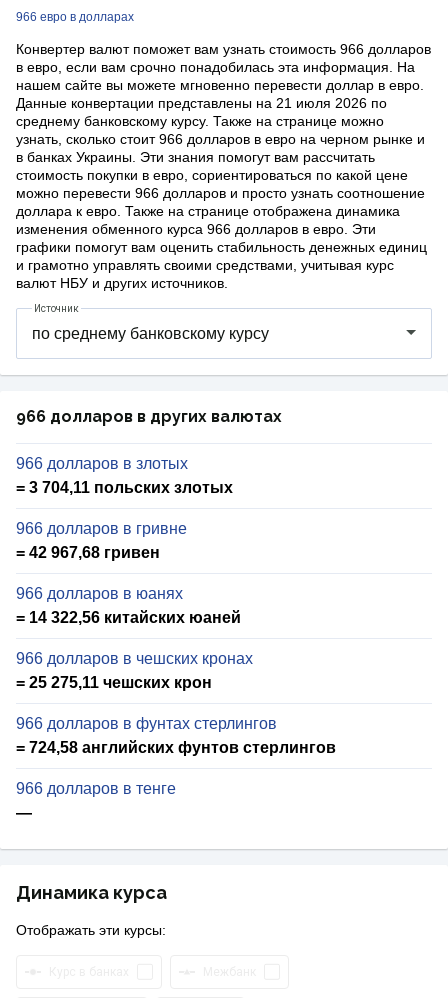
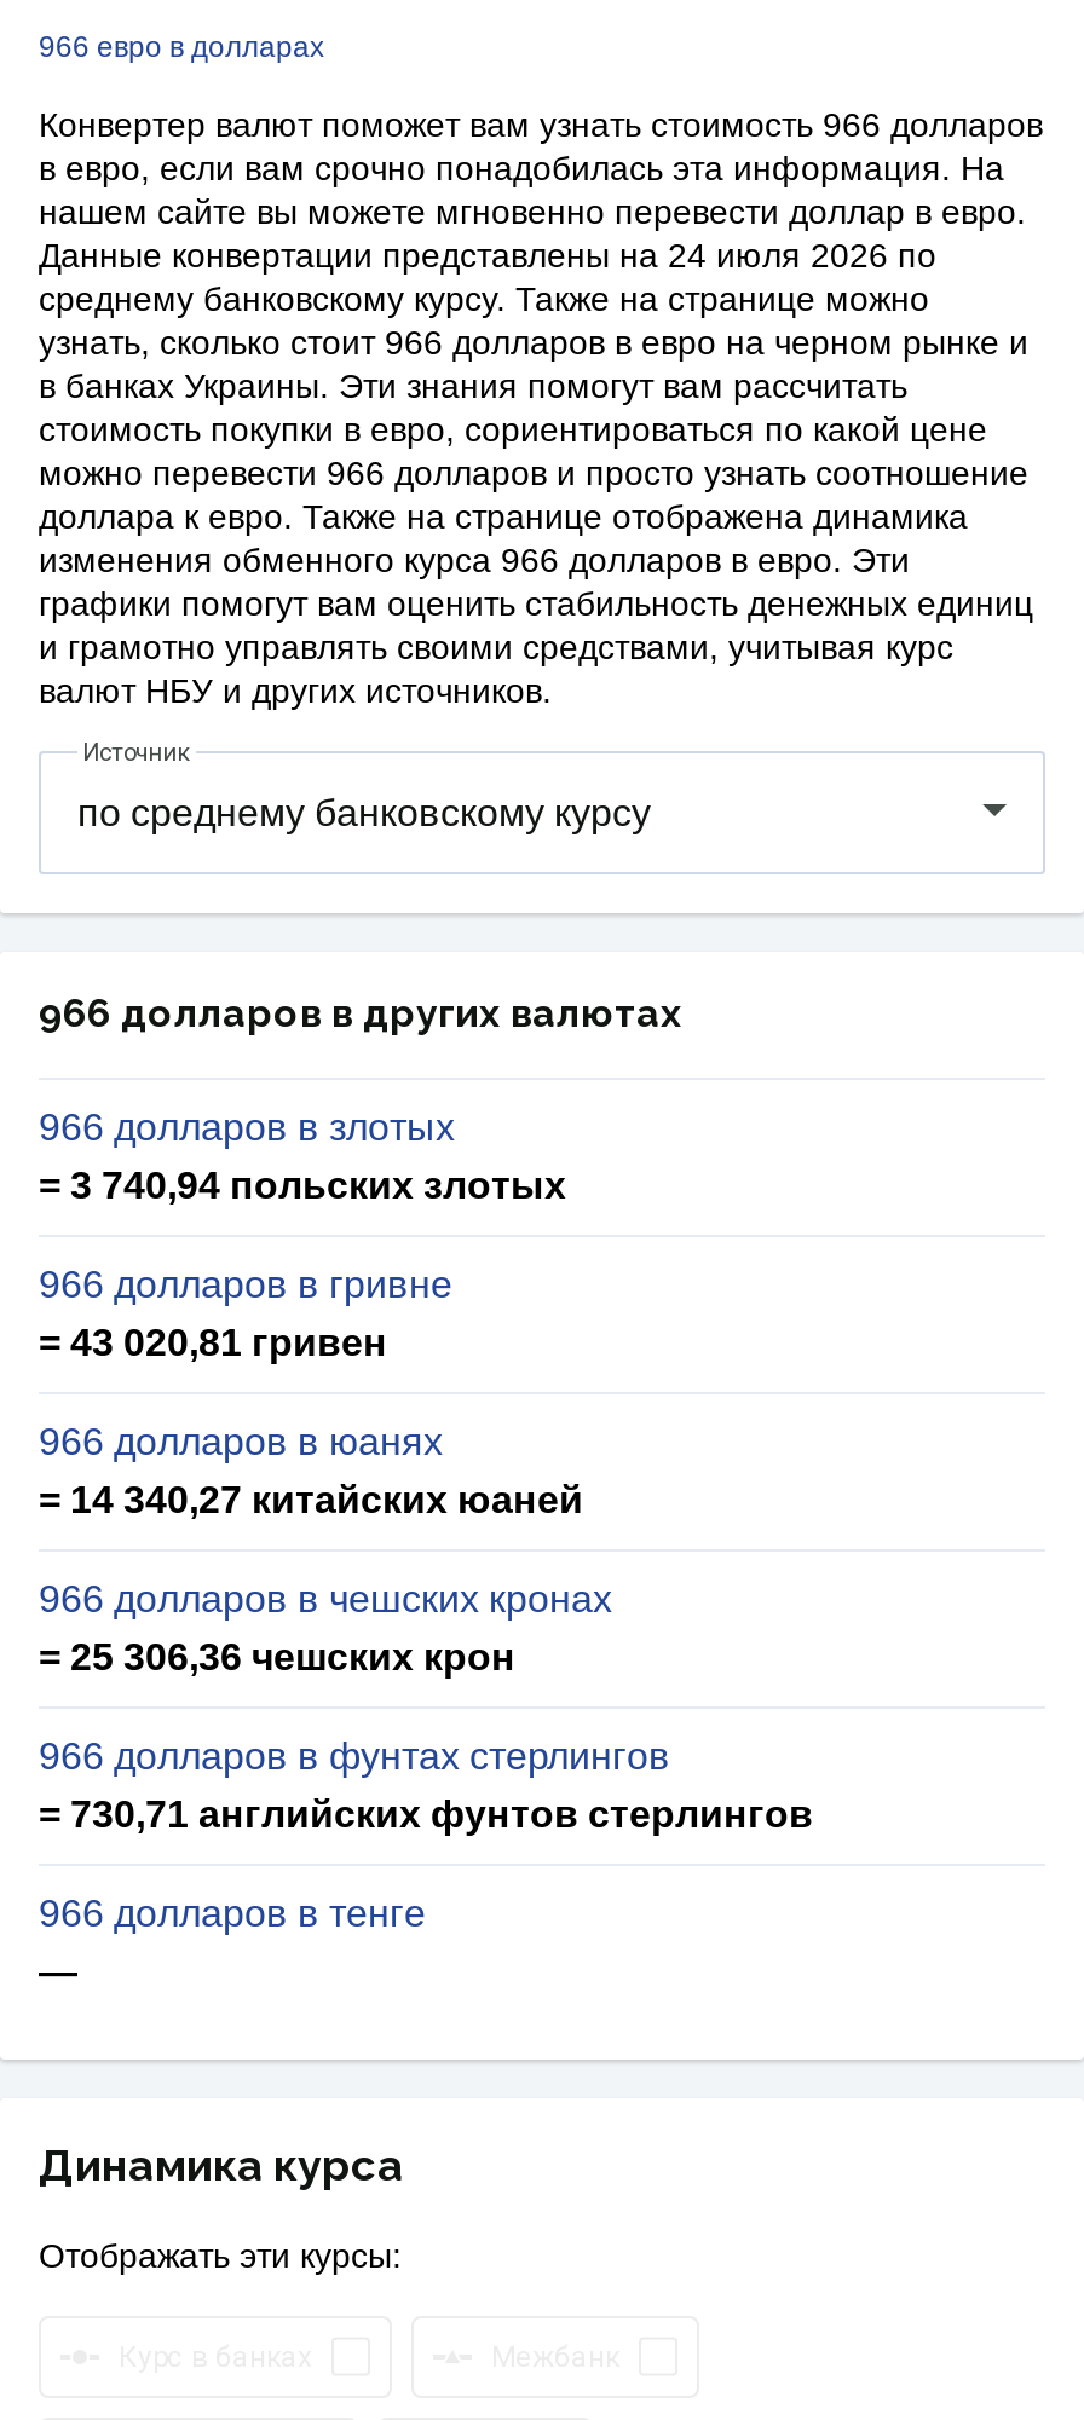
- Данные конвертации представлены на 21 июля 2026 по
+ Данные конвертации представлены на 24 июля 2026 по

- = 3 704,11 польских злотых
+ = 3 740,94 польских злотых

- = 42 967,68 гривен
+ = 43 020,81 гривен

- = 14 322,56 китайских юаней
+ = 14 340,27 китайских юаней

- = 25 275,11 чешских крон
+ = 25 306,36 чешских крон

- = 724,58 английских фунтов стерлингов
+ = 730,71 английских фунтов стерлингов
